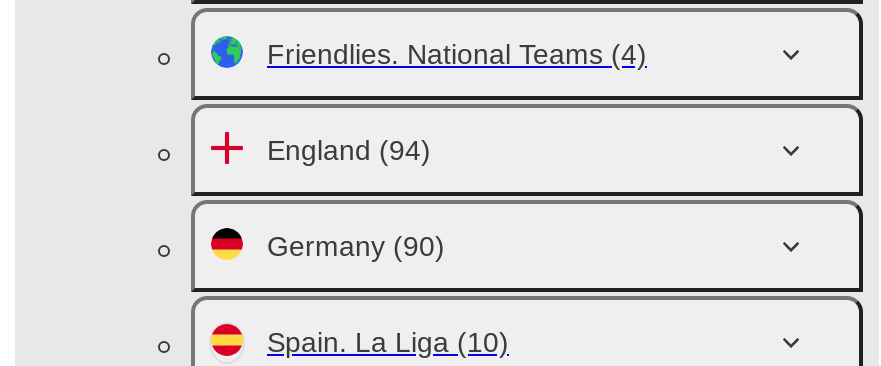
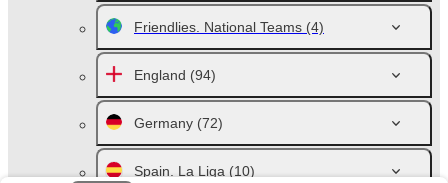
- Germany (90)
+ Germany (72)
